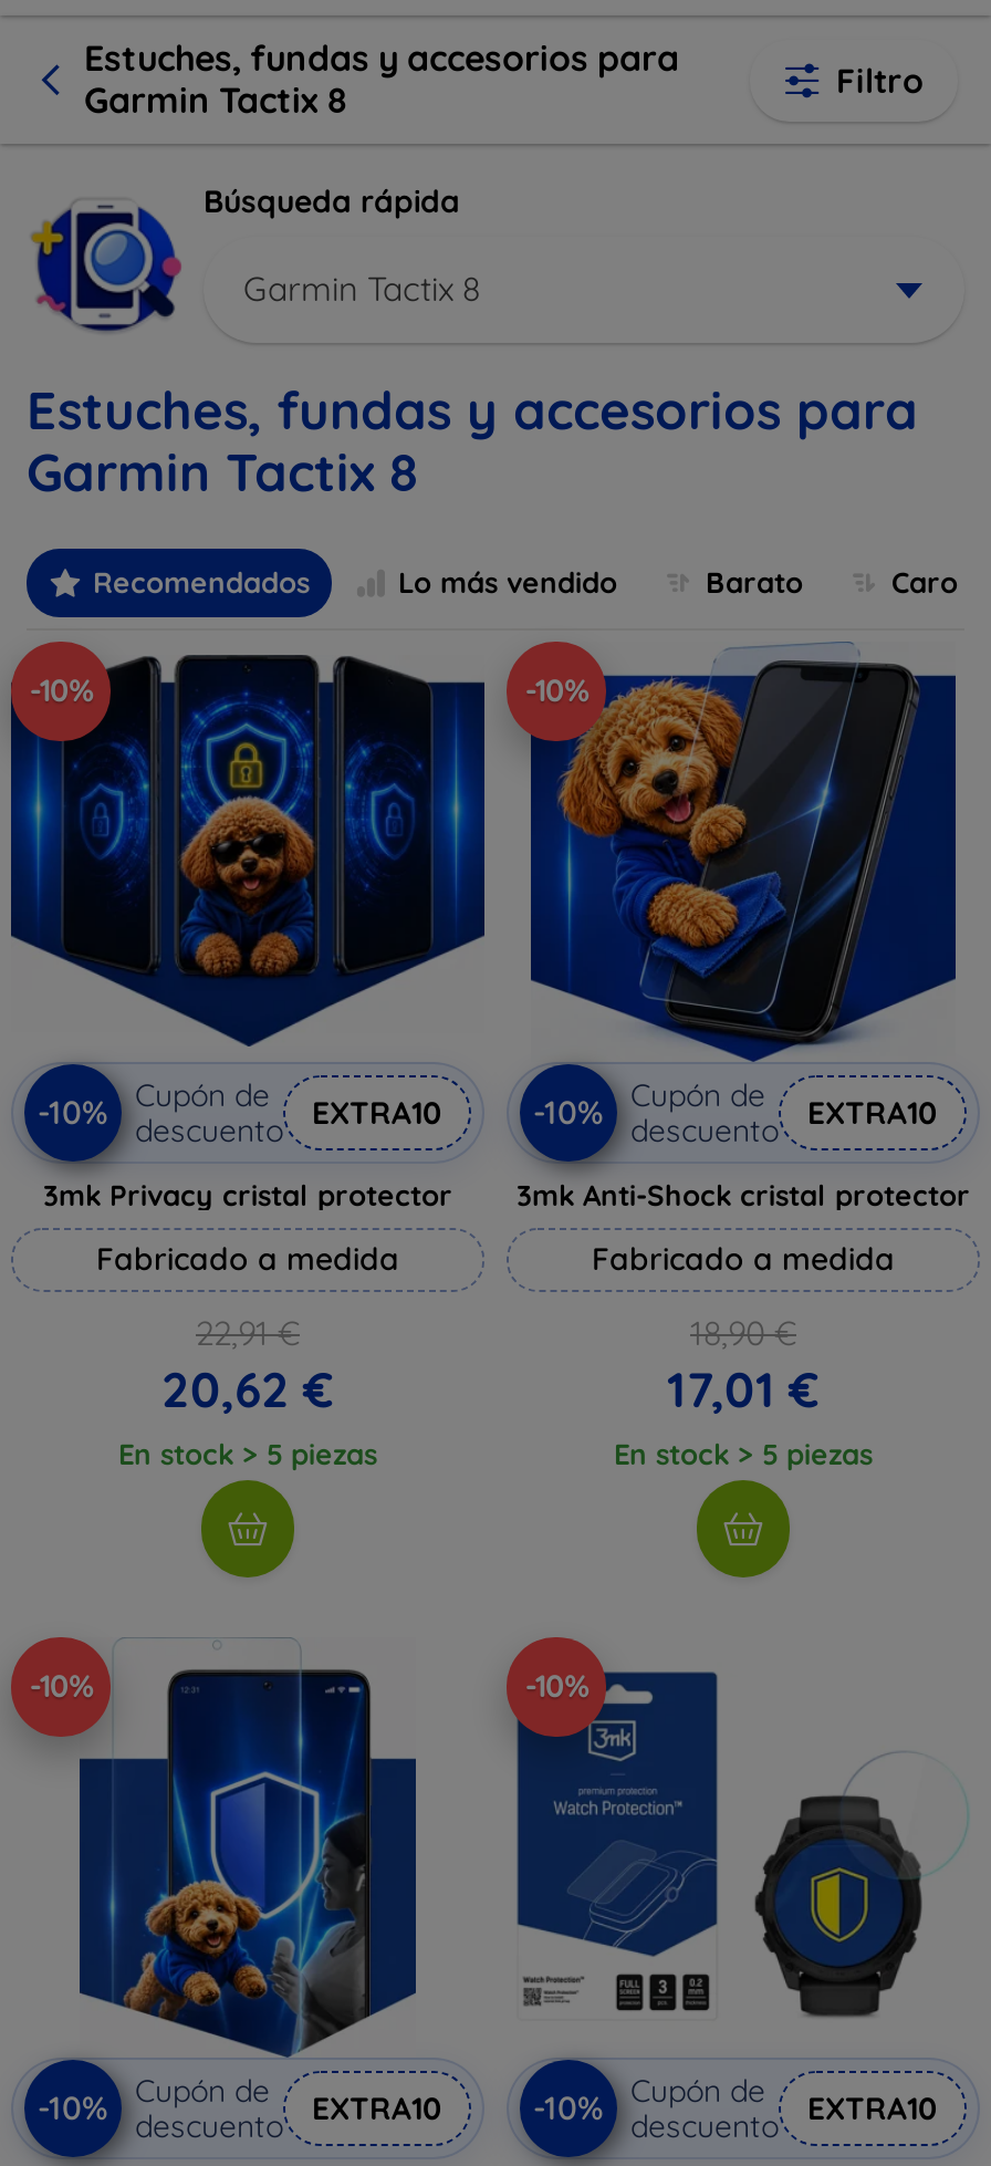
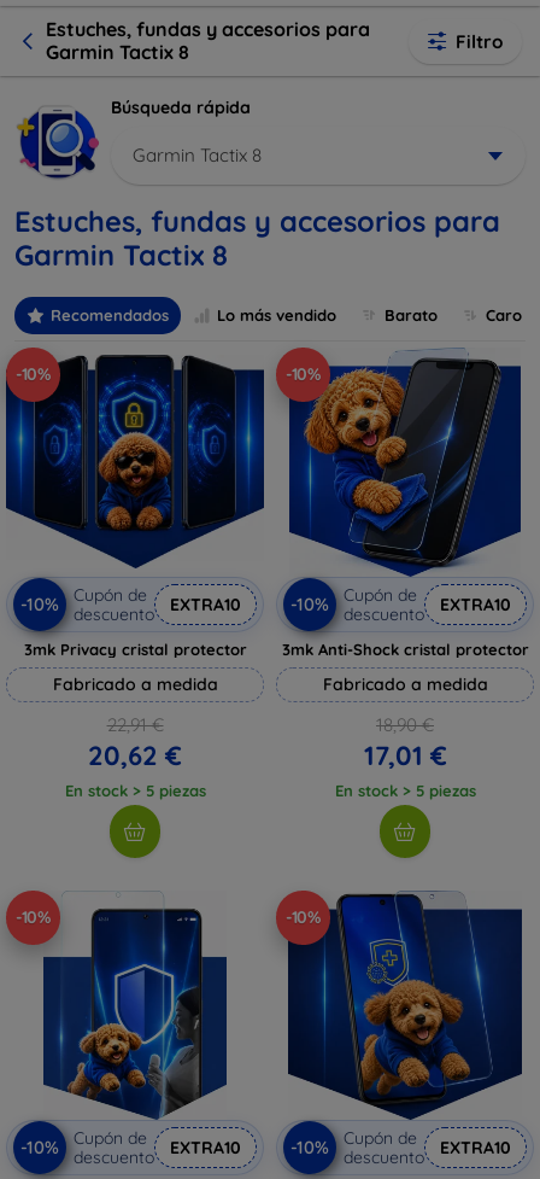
- [image]
+ [image]
